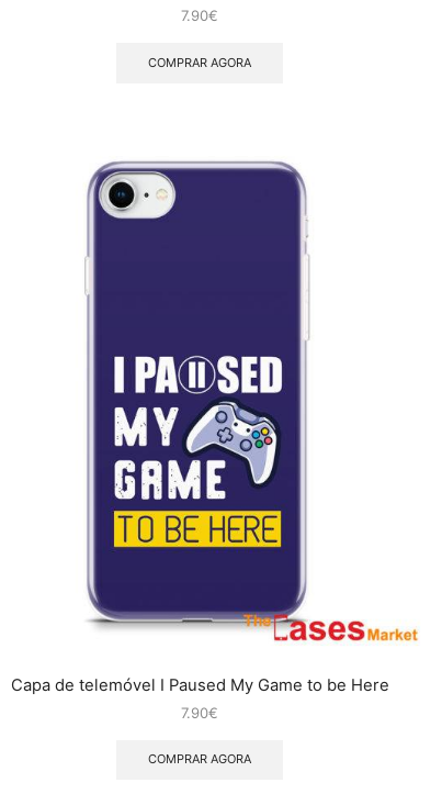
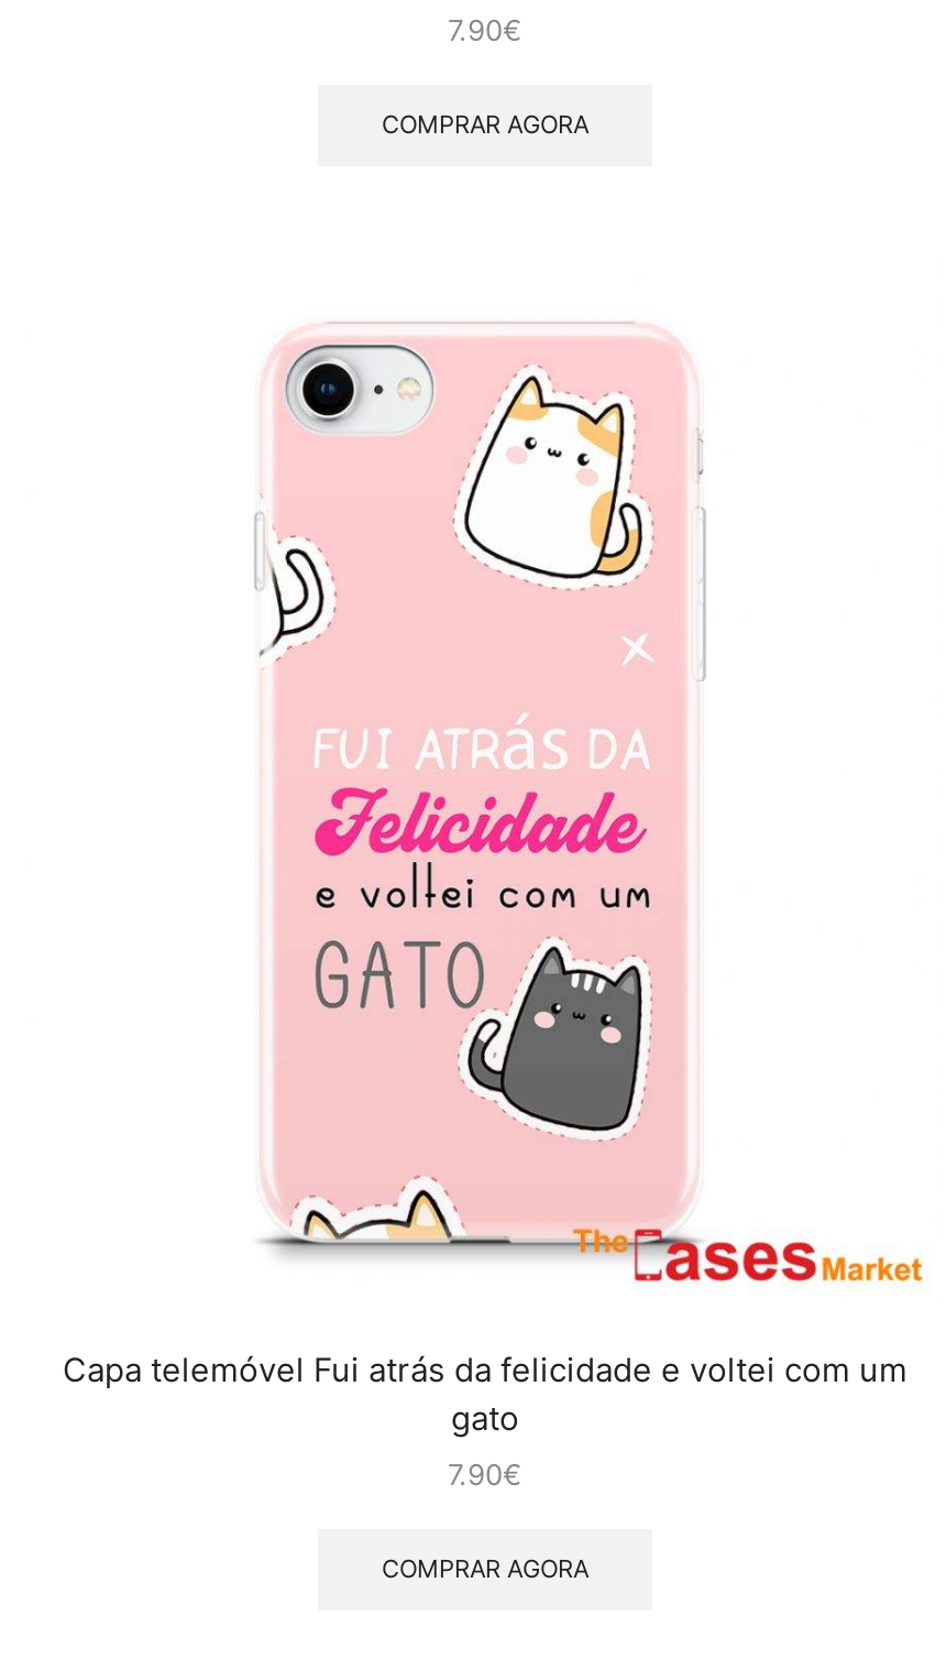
- [image]
+ [image]

- Capa de telemóvel I Paused My Game to be Here
+ Capa telemóvel Fui atrás da felicidade e voltei com um
+ gato
